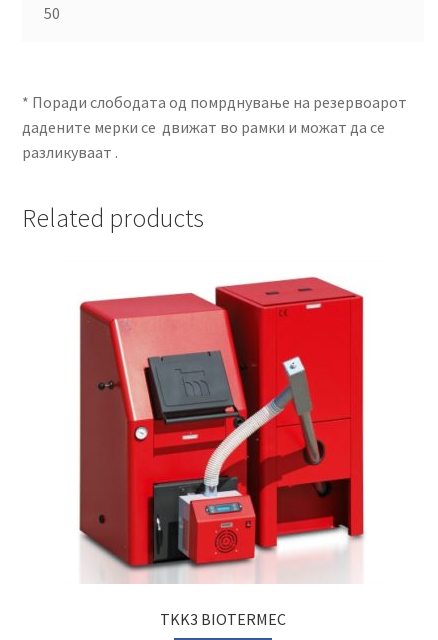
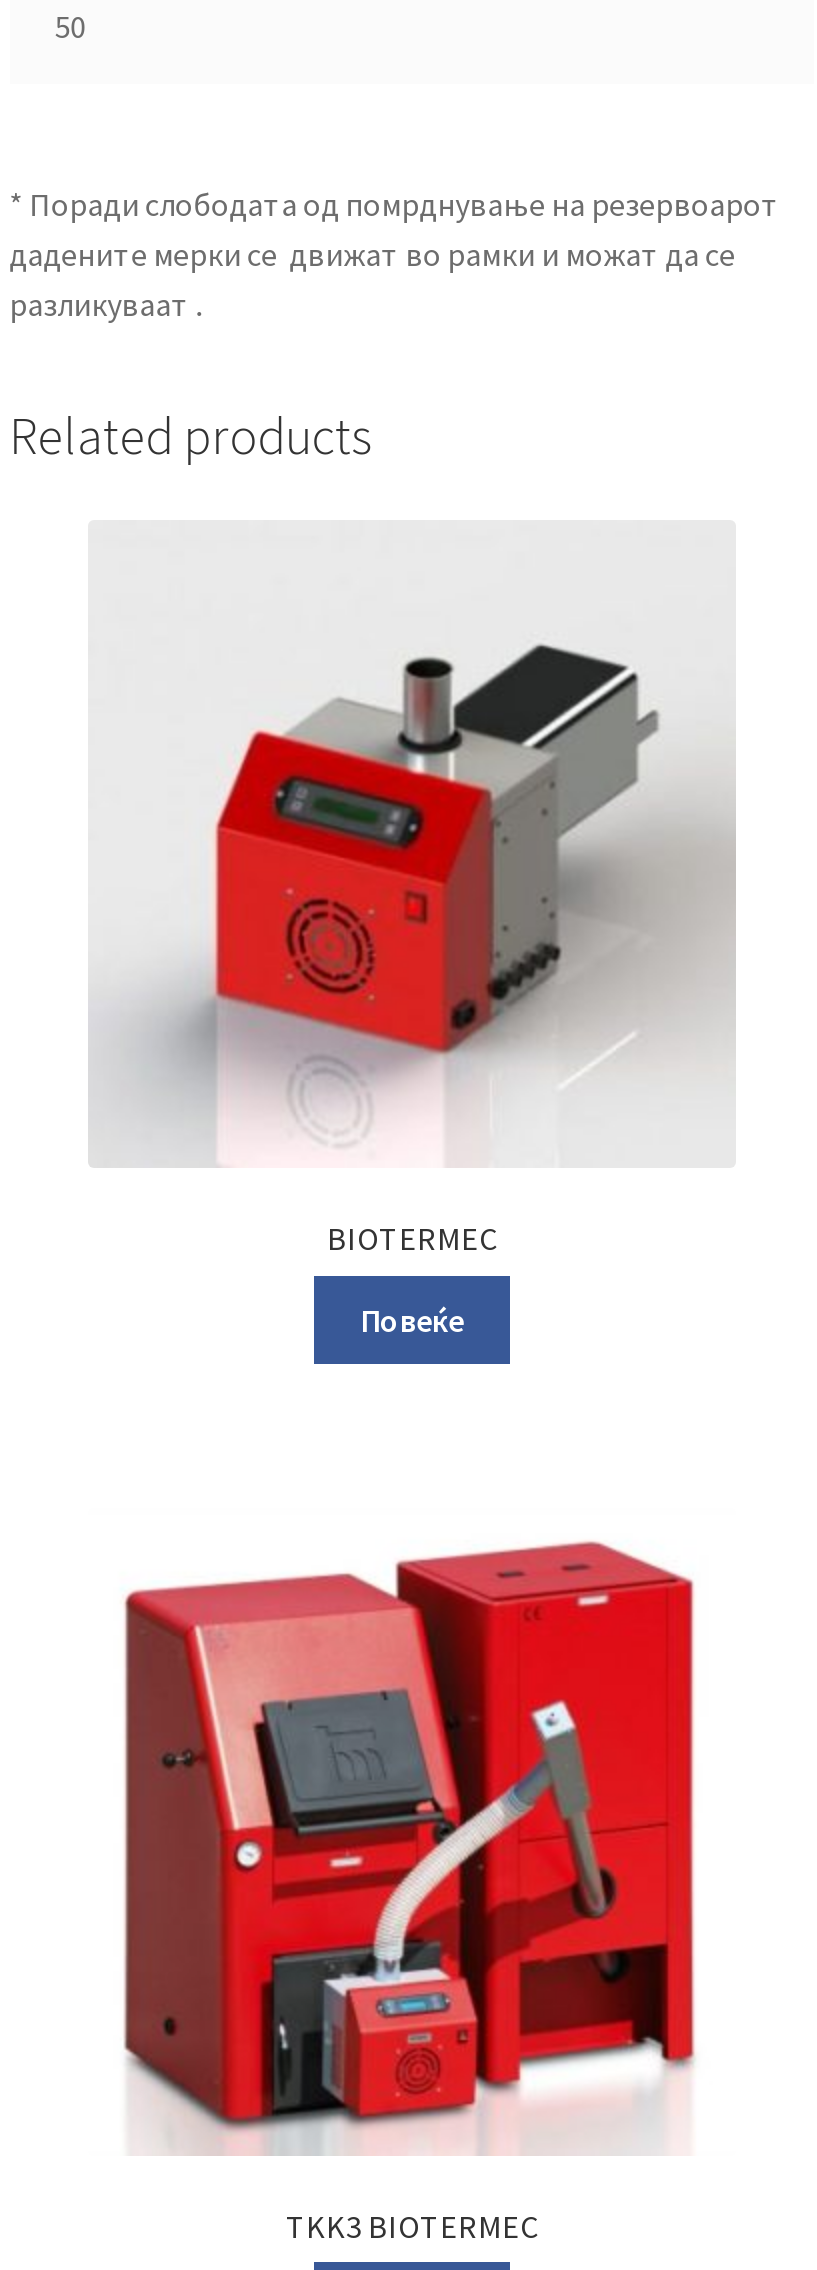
+ [image]
+ BIOTERMEC
+ Повеќе
